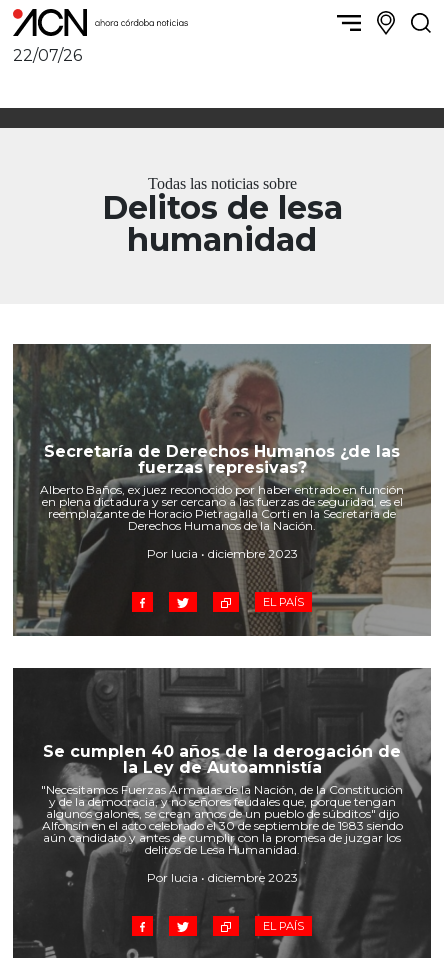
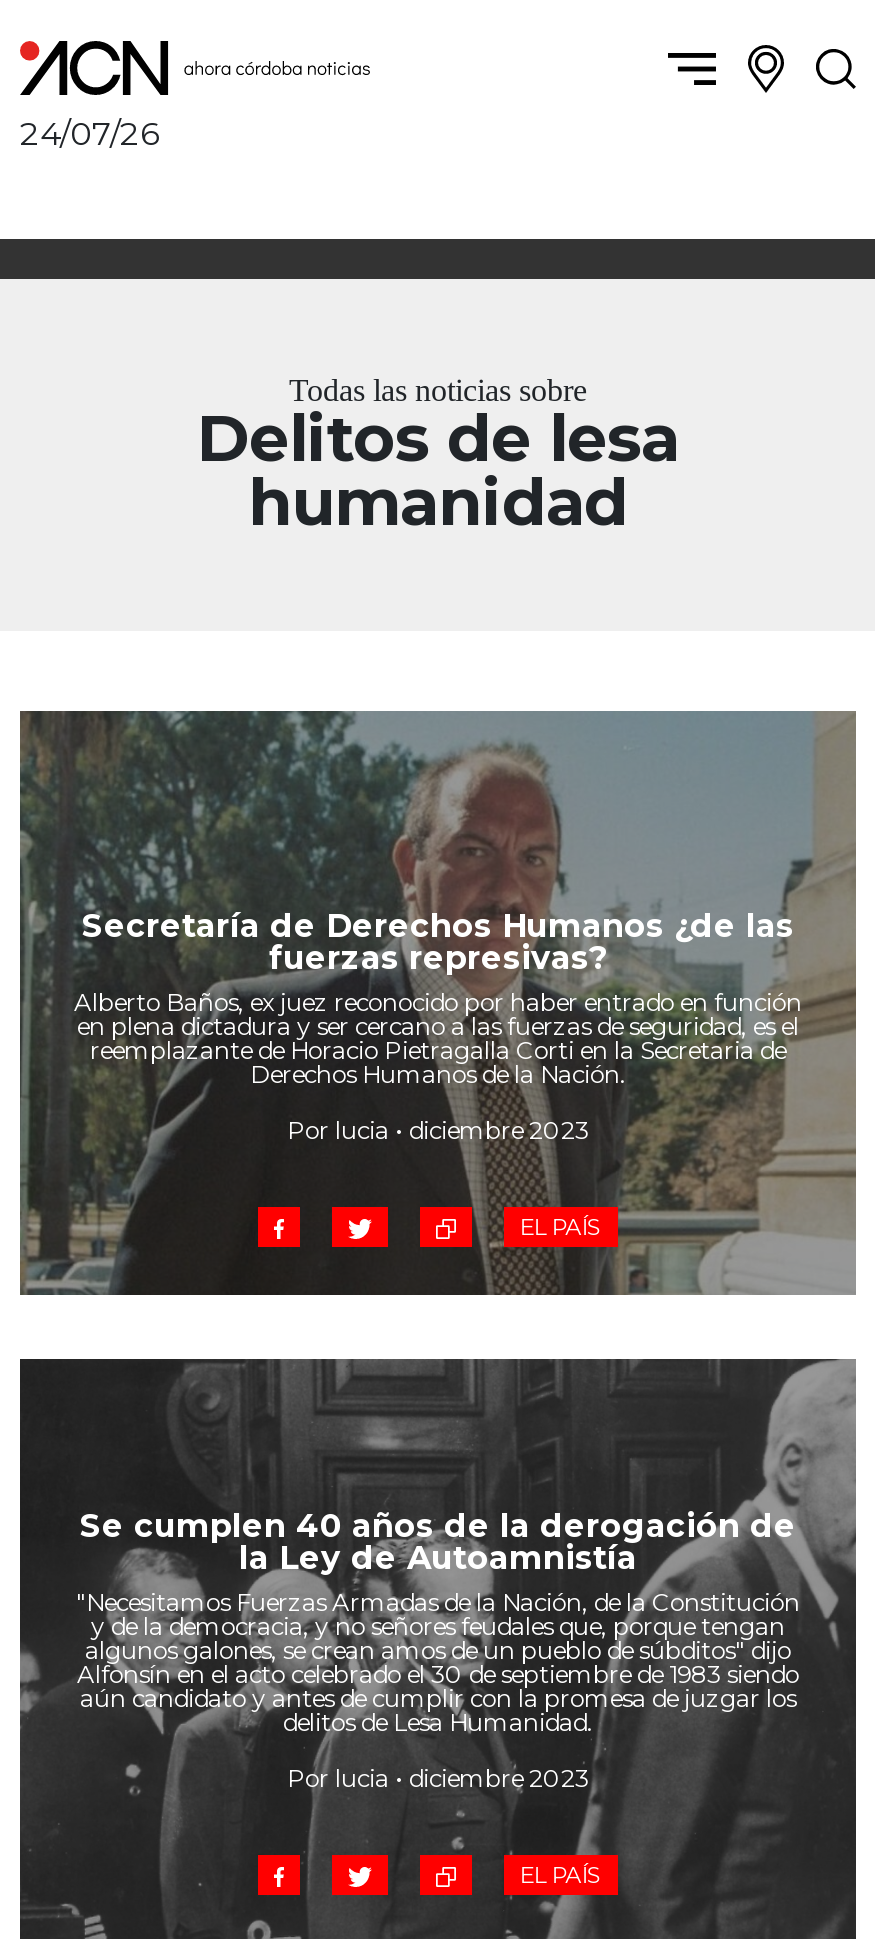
- 22/07/26
+ 24/07/26
